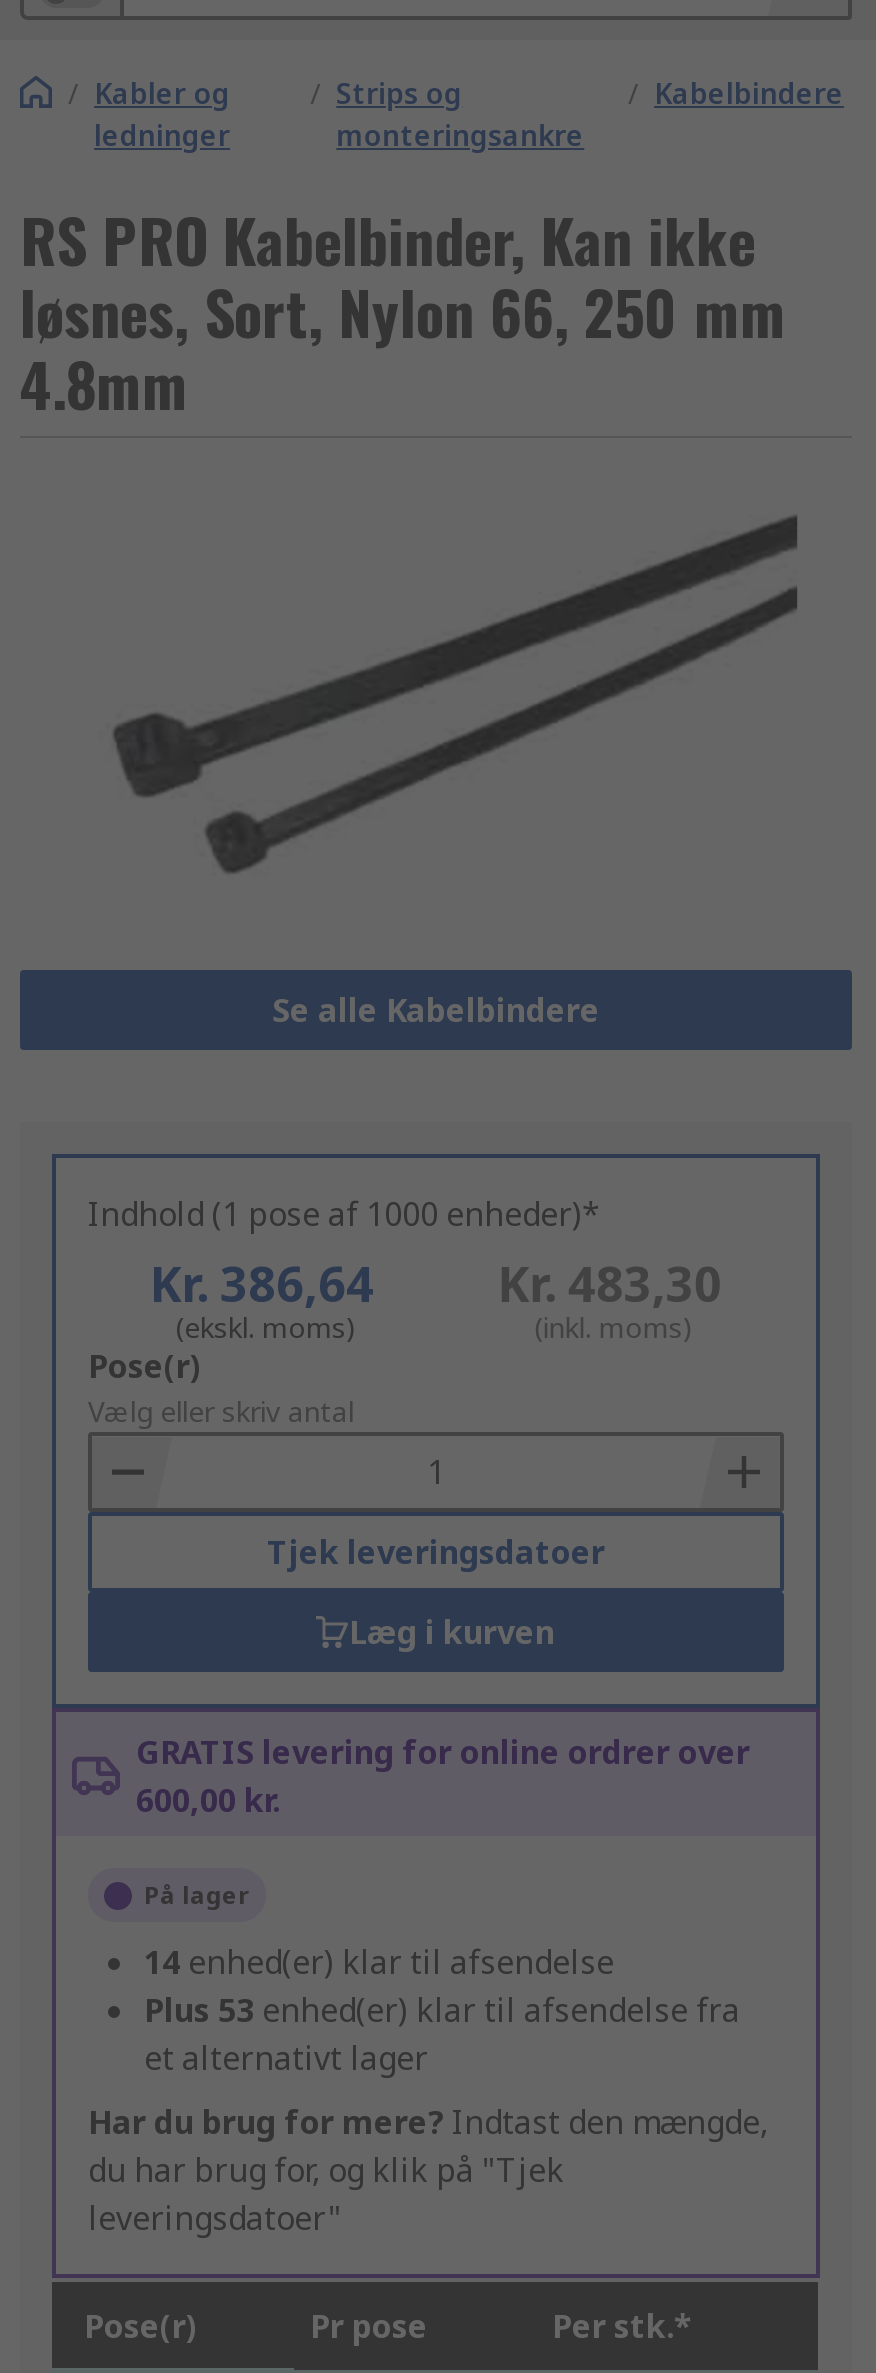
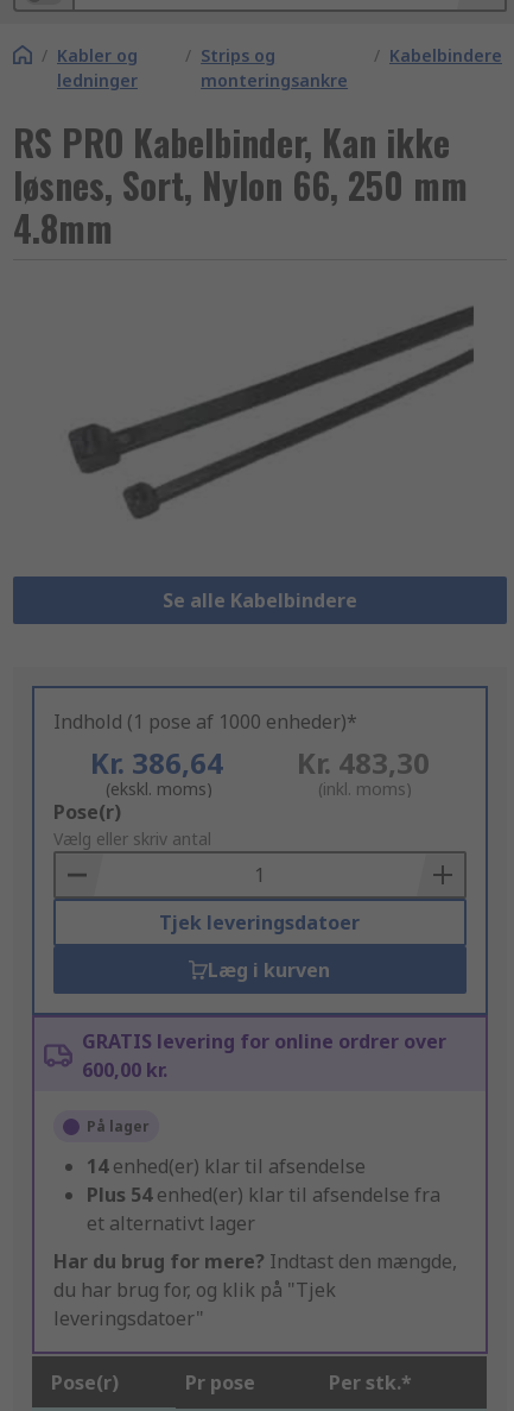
- Plus 53 enhed(er) klar til afsendelse fra
+ Plus 54 enhed(er) klar til afsendelse fra
